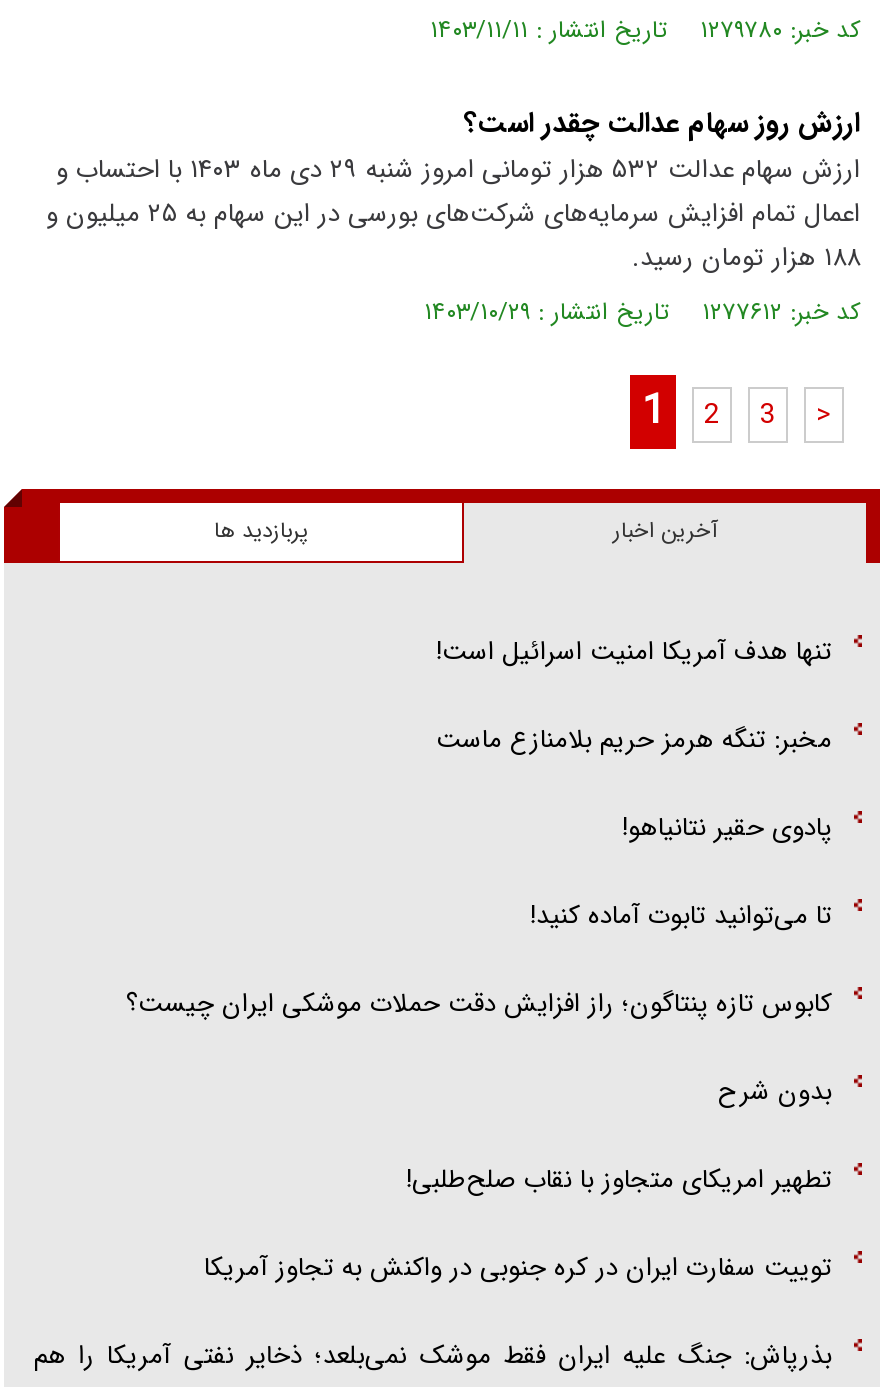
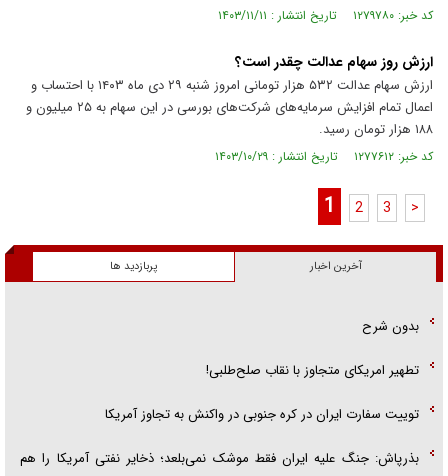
- تنها هدف آمریکا امنیت اسرائیل است!
- مخبر: تنگه هرمز حریم بلامنازع ماست
- پادوی حقیر نتانیاهو!
- تا می‌توانید تابوت آماده کنید!
- کابوس تازه پنتاگون؛ راز افزایش دقت حملات موشکی ایران چیست؟
